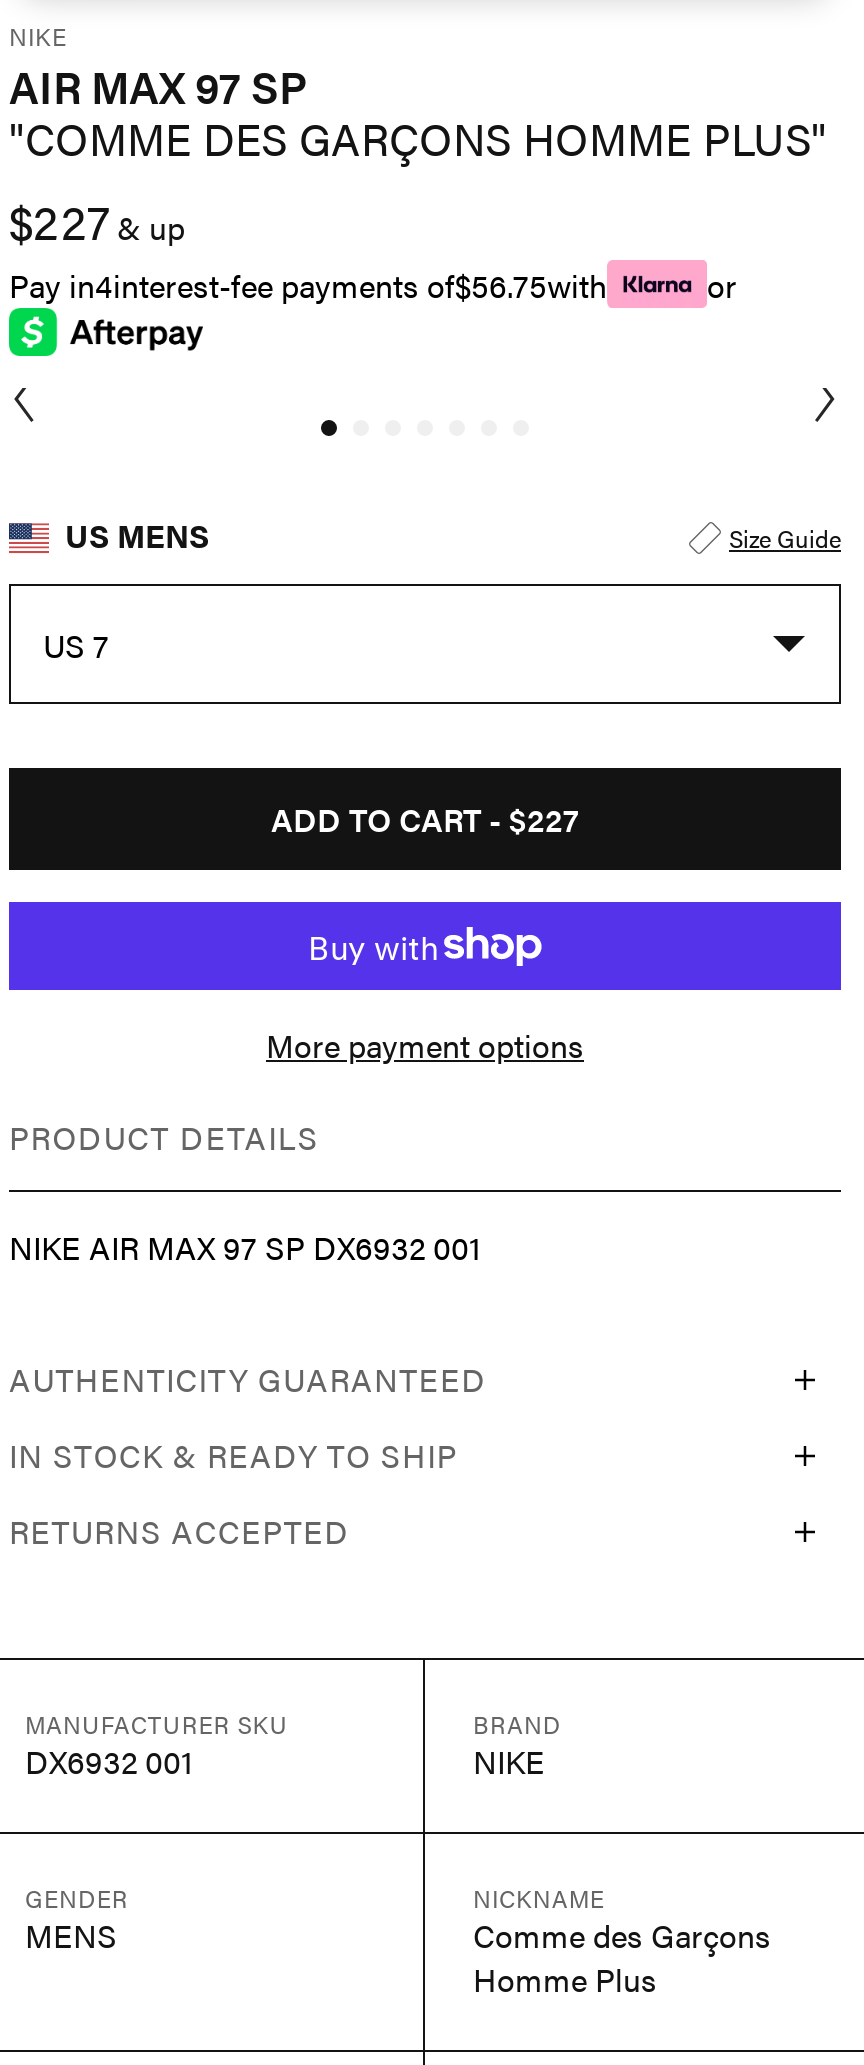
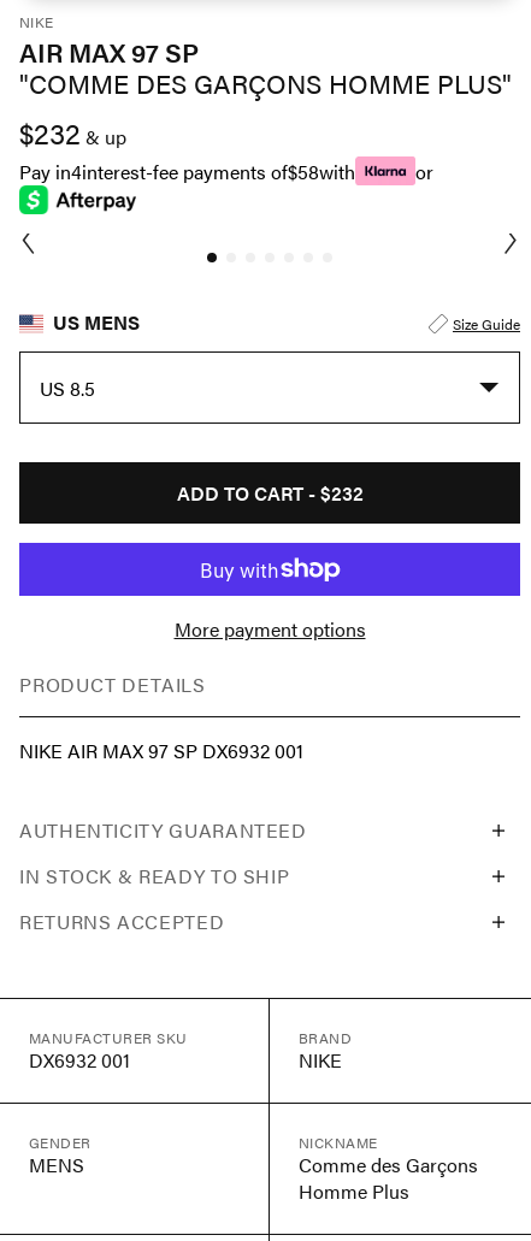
- $227& up
+ $232& up

- Pay in4interest-fee payments of$56.75with
+ Pay in4interest-fee payments of$58with

- US 7
+ US 8.5

- ADD TO CART - $227
+ ADD TO CART - $232
